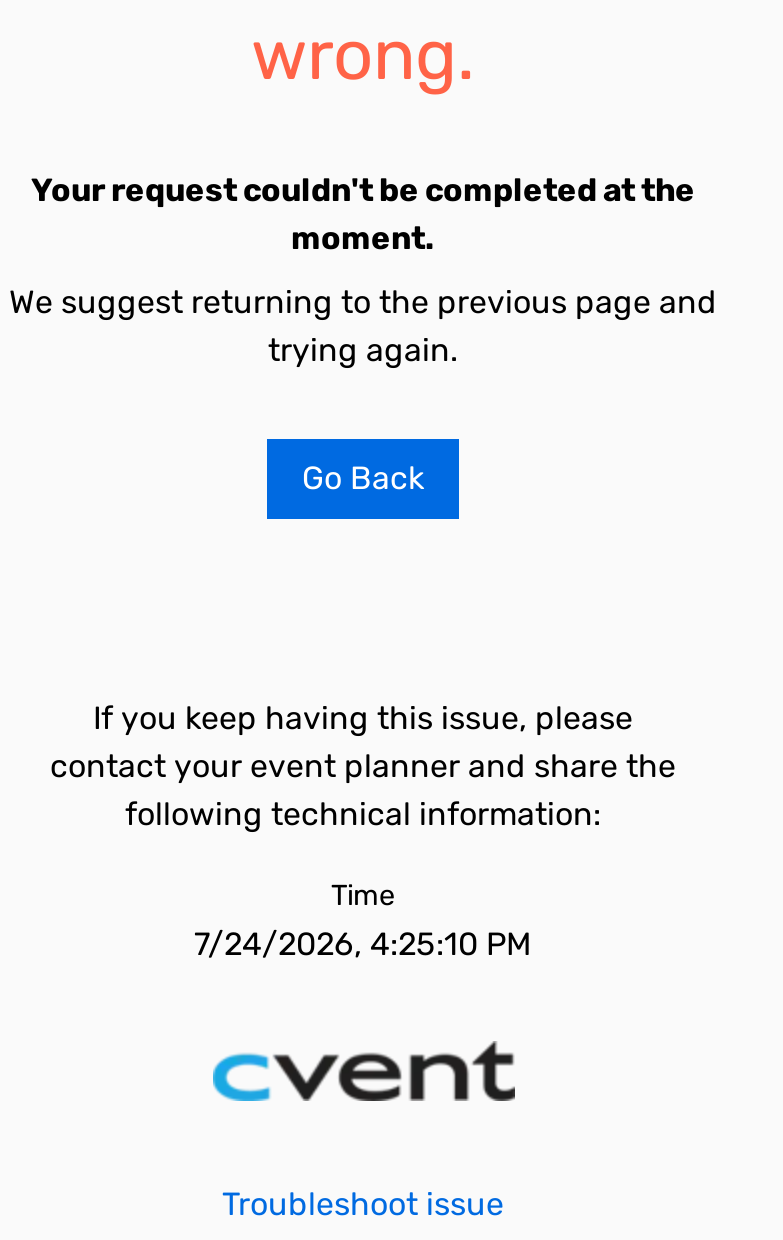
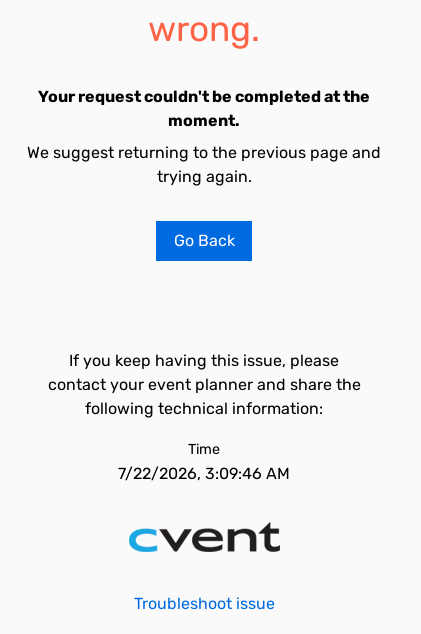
- 7/24/2026, 4:25:10 PM
+ 7/22/2026, 3:09:46 AM
